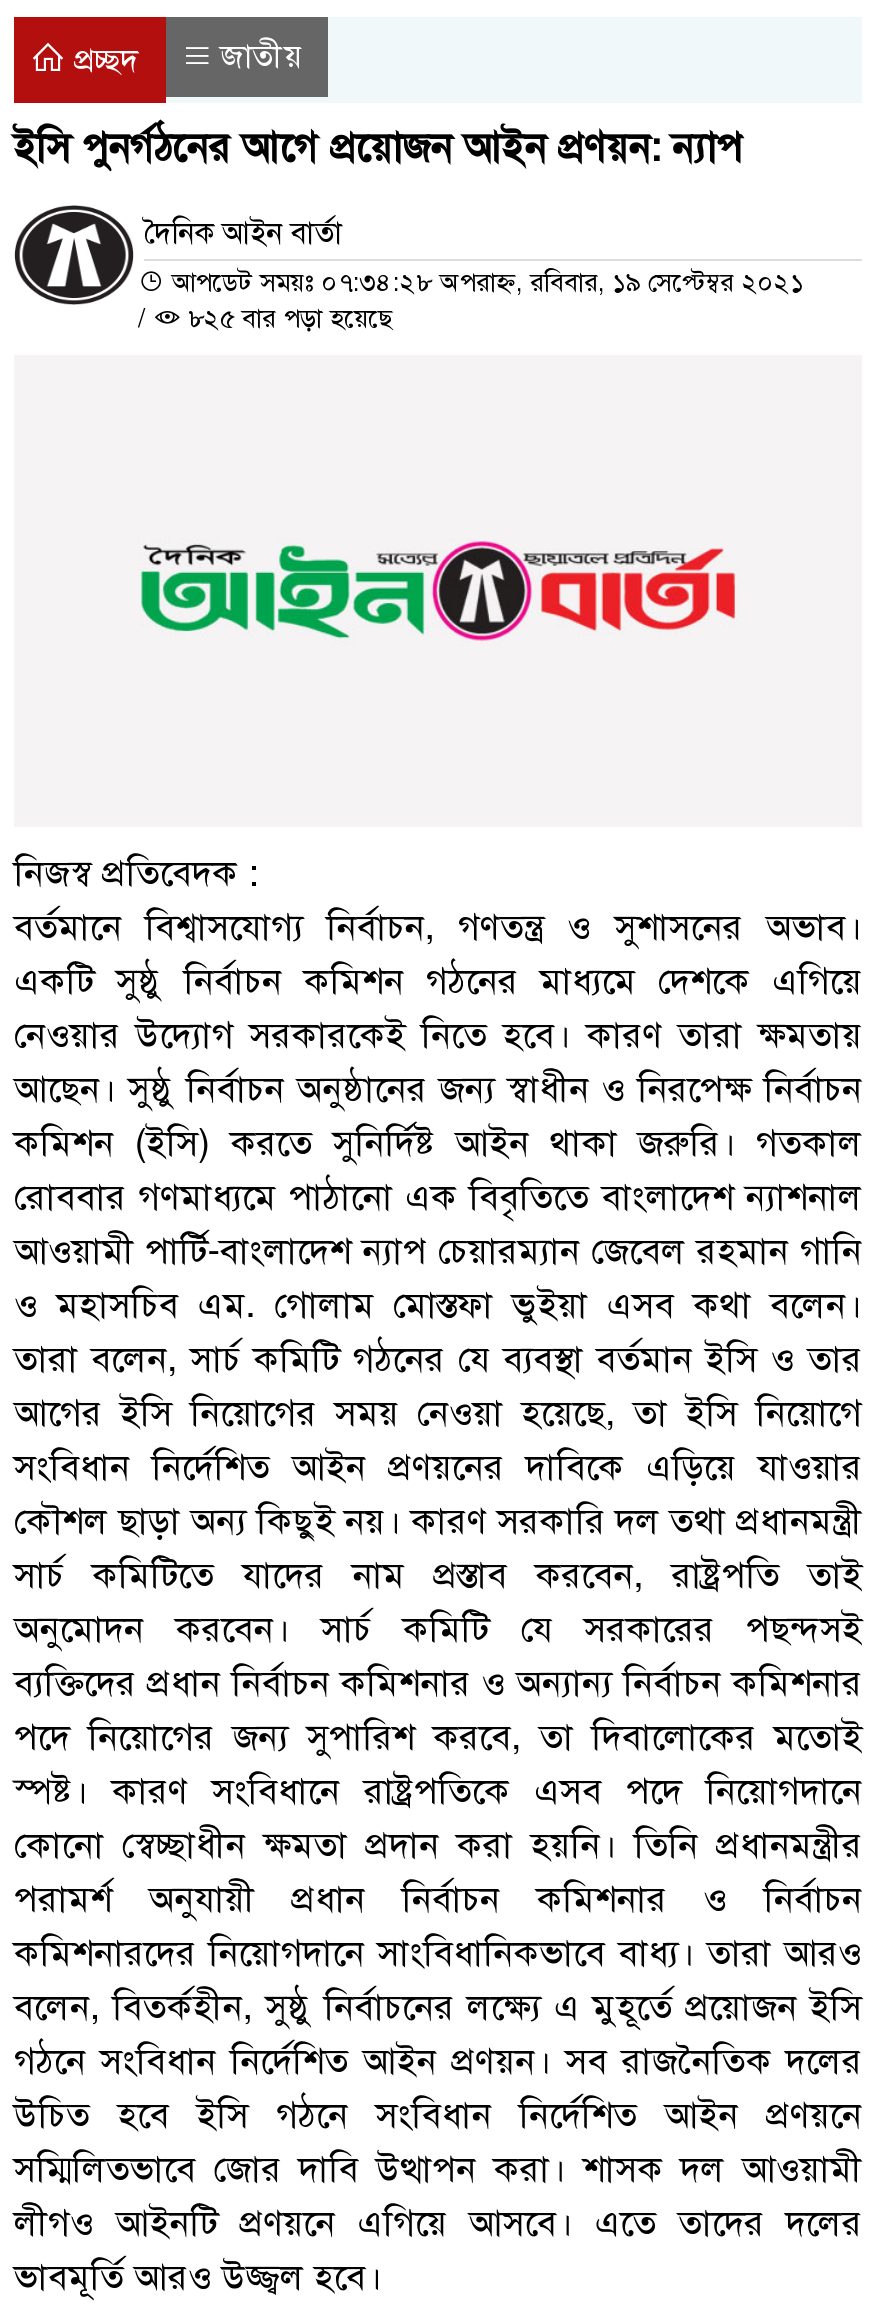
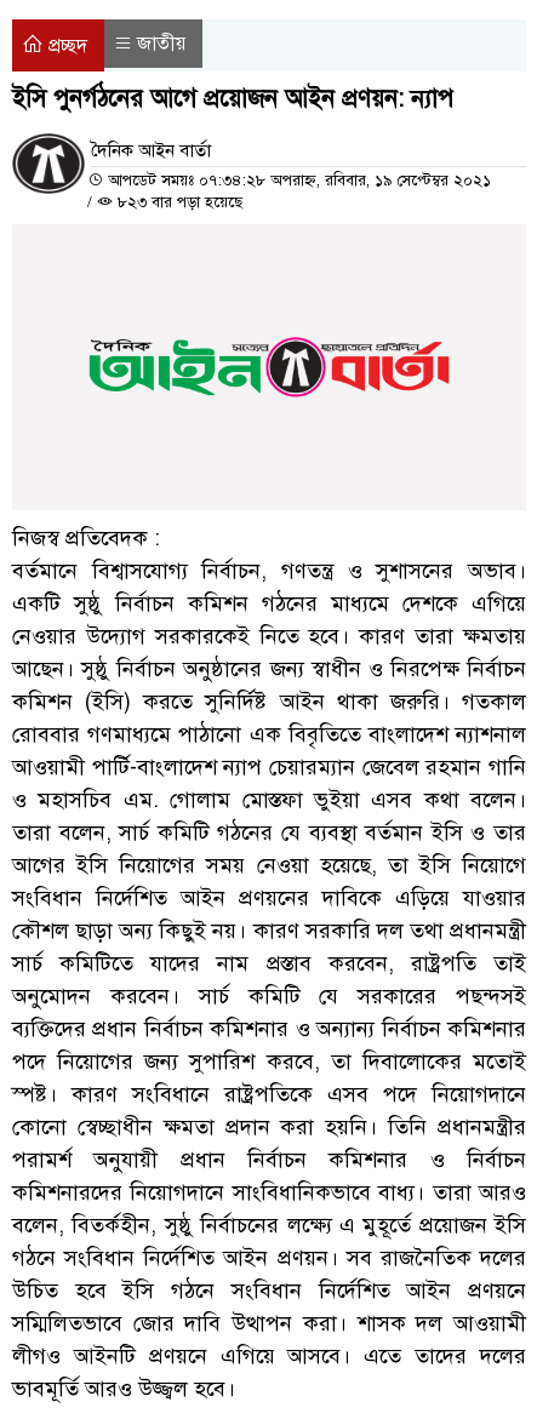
- ৮২৫ বার পড়া হয়েছে
+ ৮২৩ বার পড়া হয়েছে
